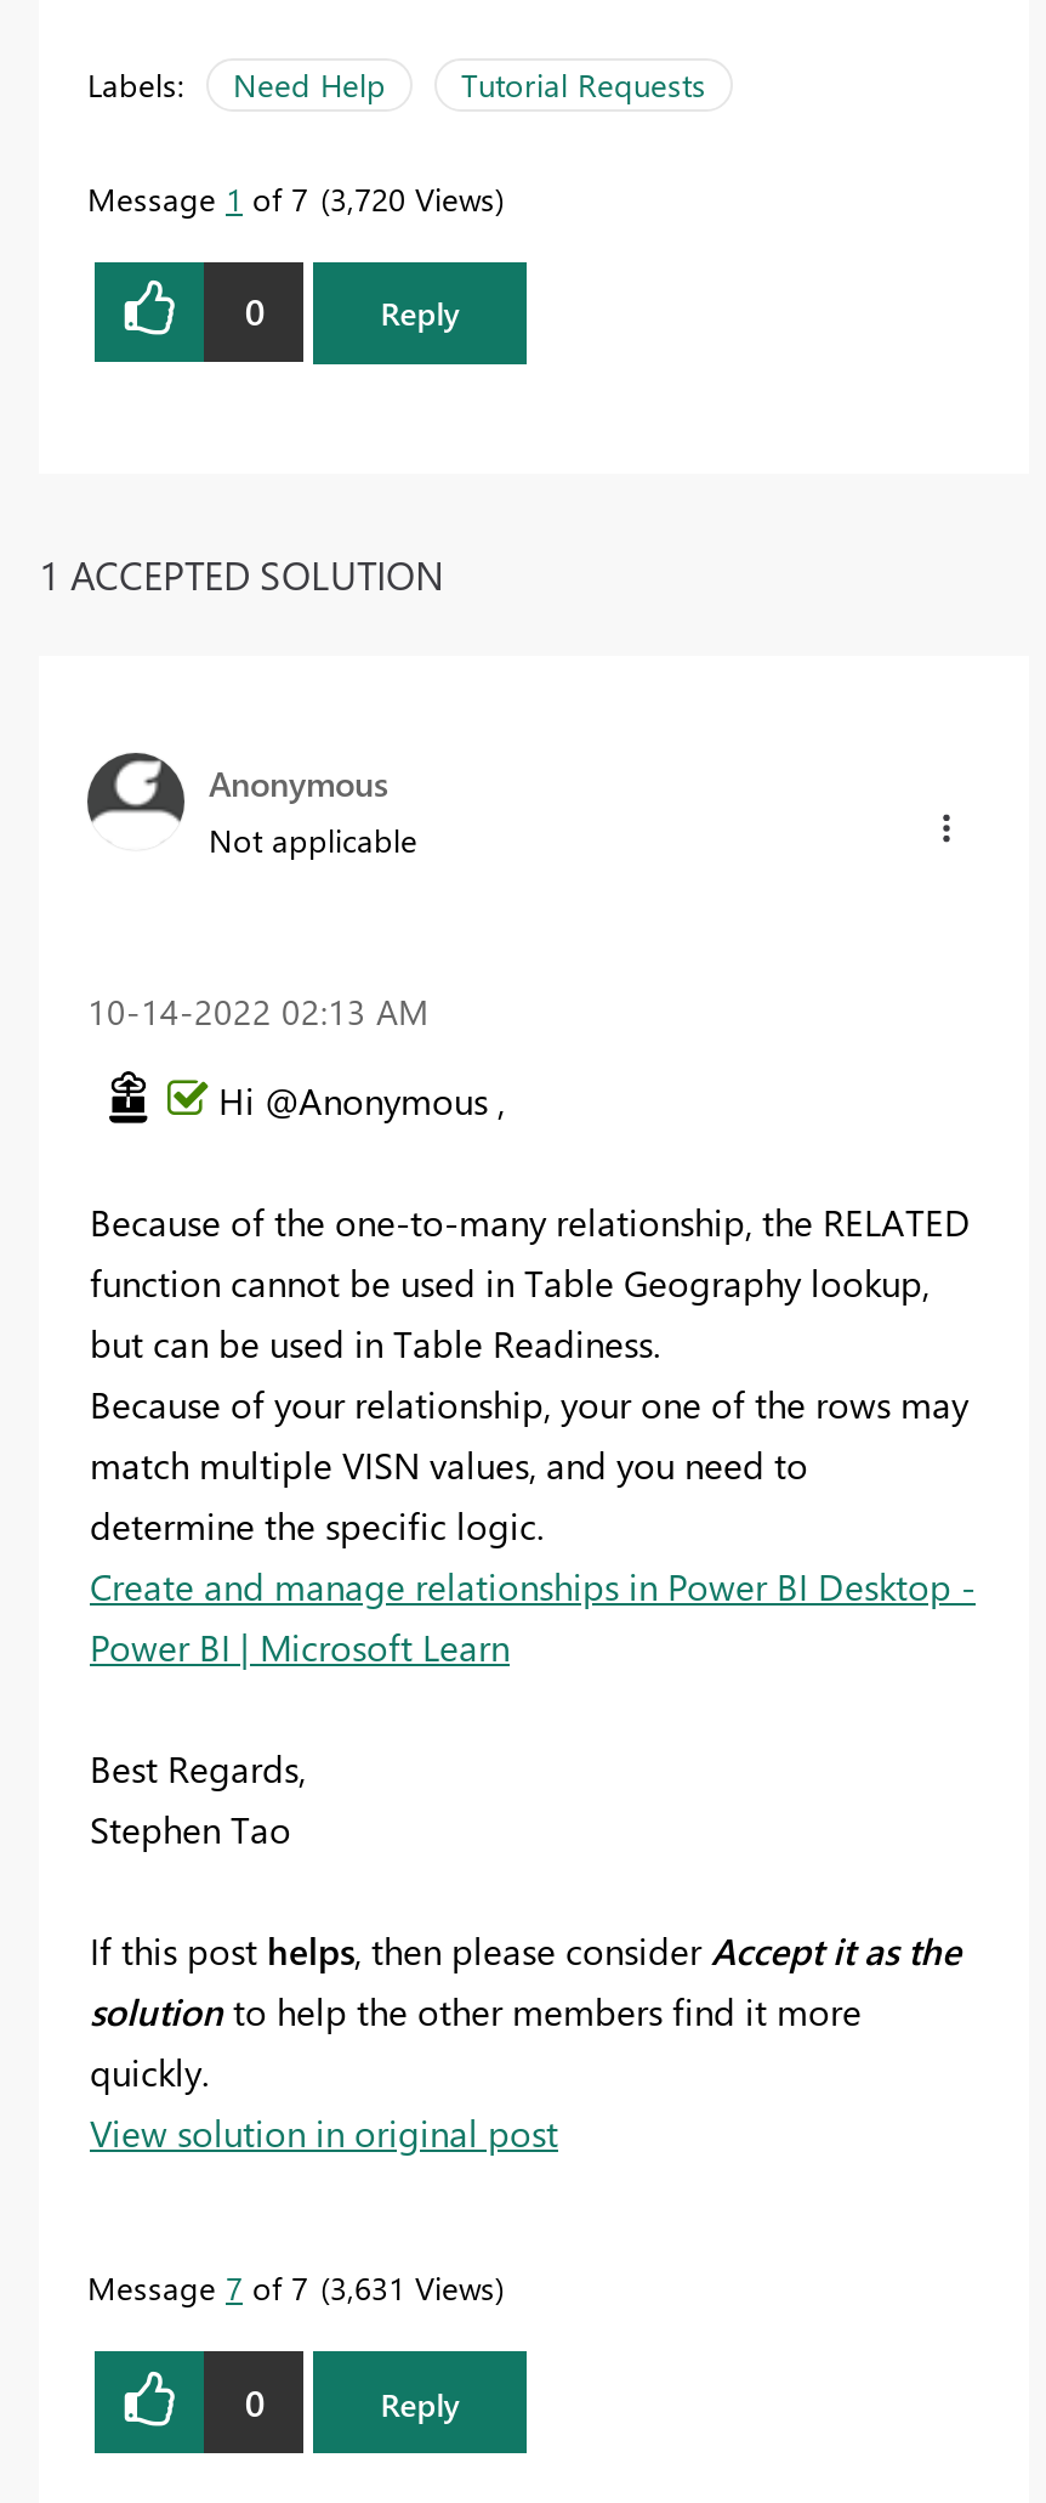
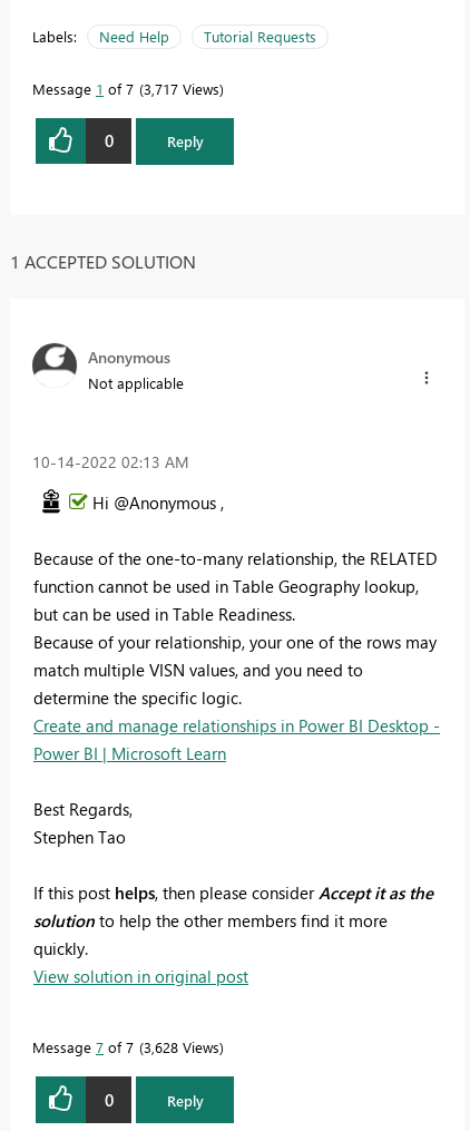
- Message 1 of 7 3,720 Views
+ Message 1 of 7 3,717 Views

- Message 7 of 7 3,631 Views
+ Message 7 of 7 3,628 Views
